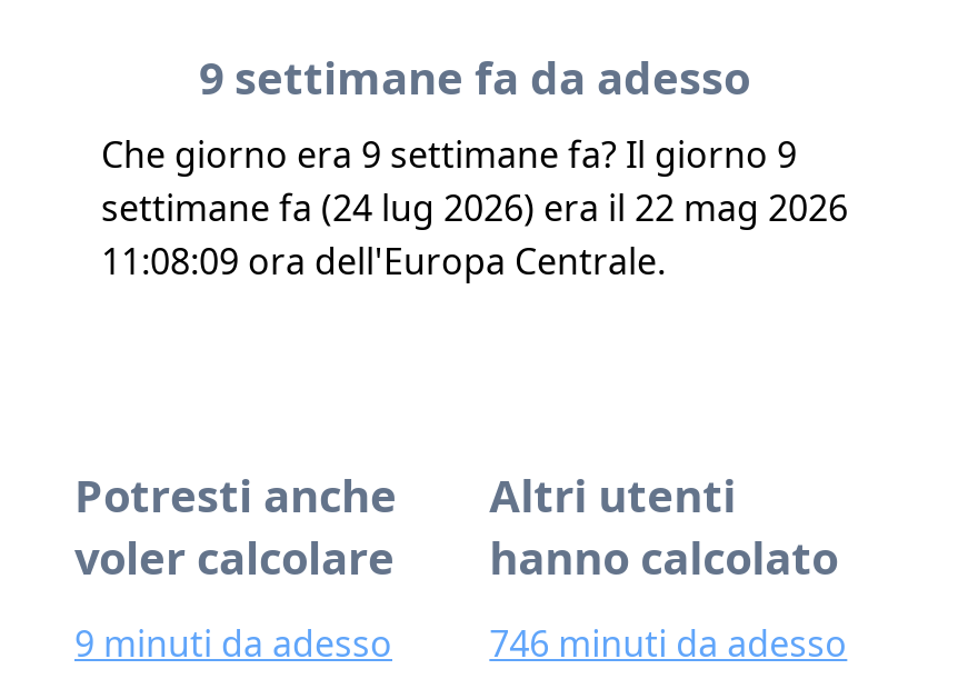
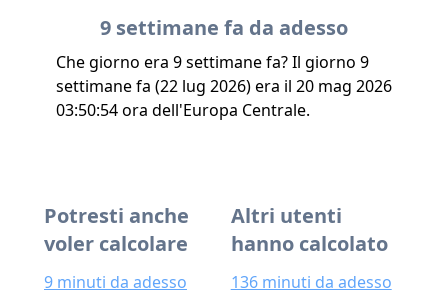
- settimane fa (24 lug 2026) era il 22 mag 2026
+ settimane fa (22 lug 2026) era il 20 mag 2026

- 11:08:09 ora dell'Europa Centrale.
+ 03:50:54 ora dell'Europa Centrale.

- 746 minuti da adesso
+ 136 minuti da adesso
